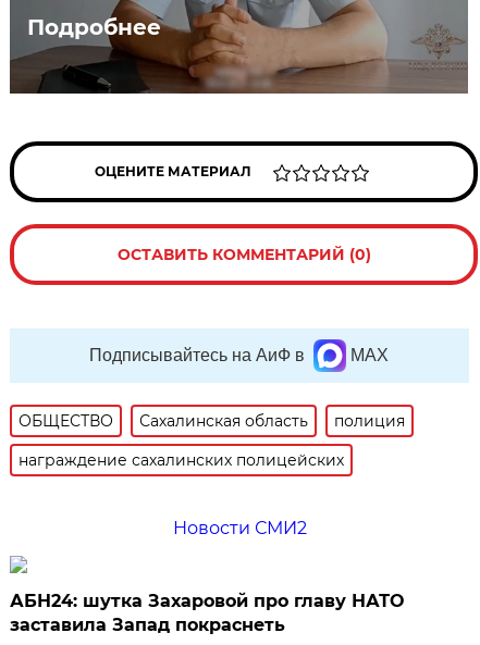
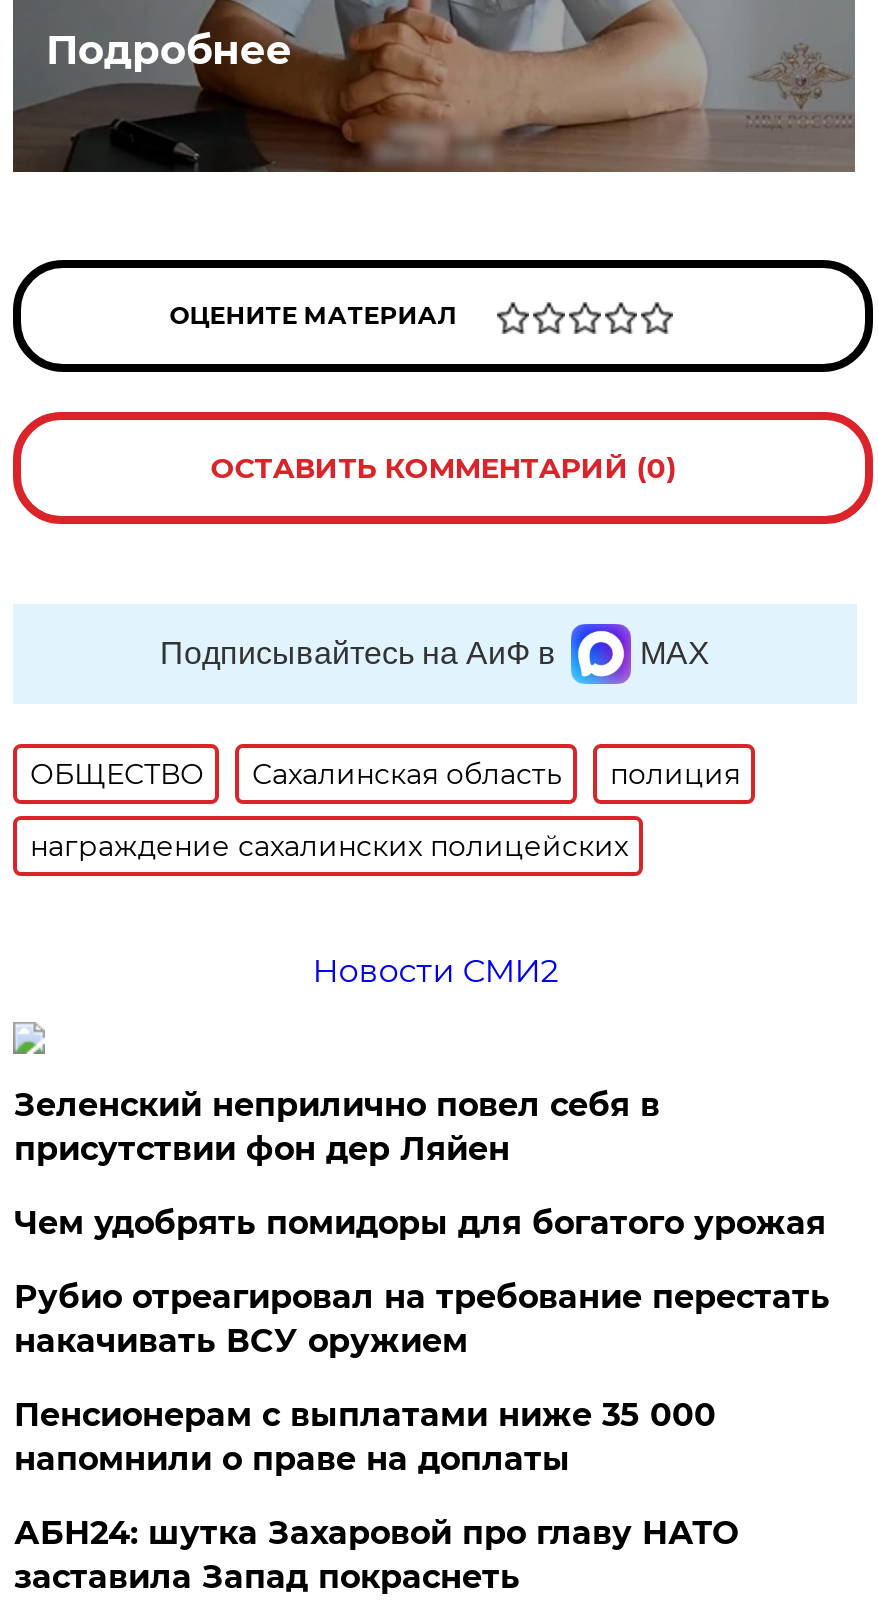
+ Зеленский неприлично повел cебя в
+ присутствии фон дер Ляйен
+ Чем удобрять помидоры для богатого урожая
+ Рубио отреагировал на требование перестать
+ накачивать ВСУ оружием
+ Пенсионерам с выплатами ниже 35 000
+ напомнили о праве на доплаты
